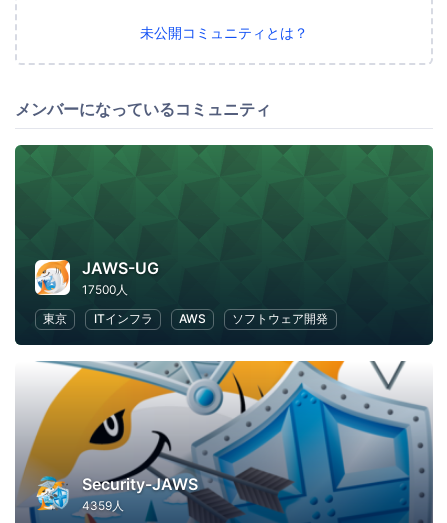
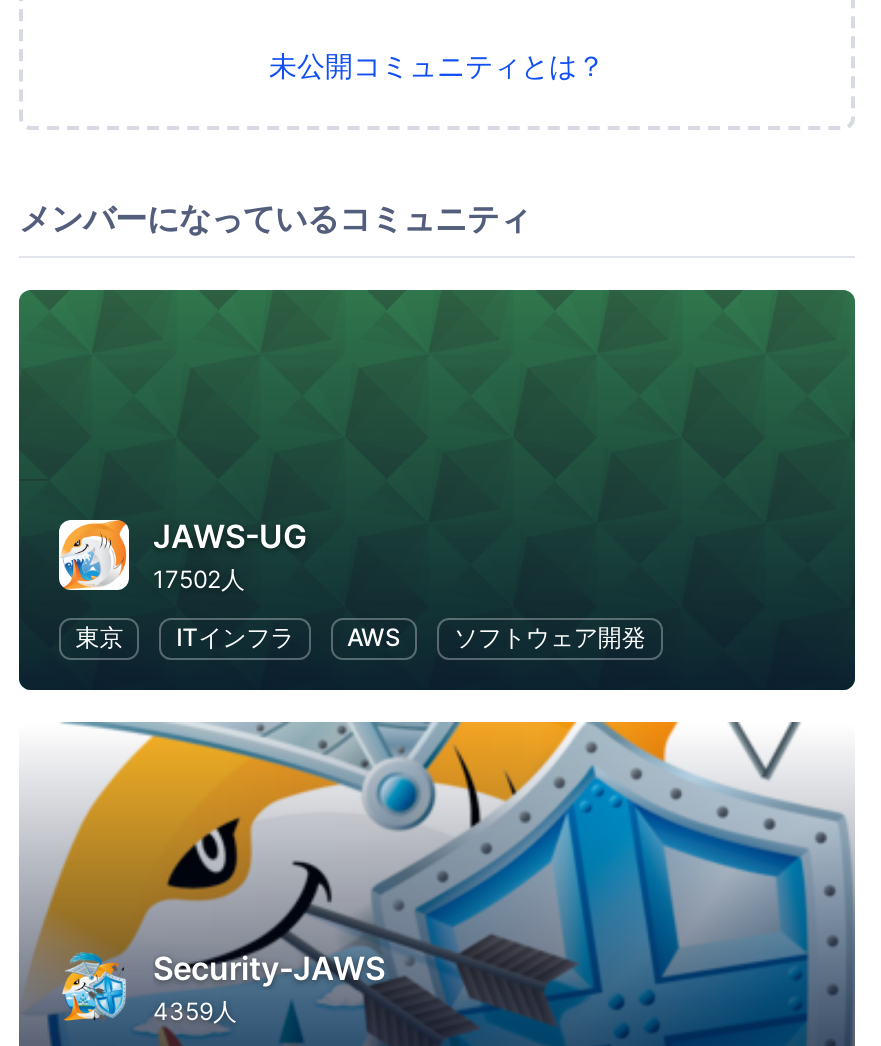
- 17500人
+ 17502人
